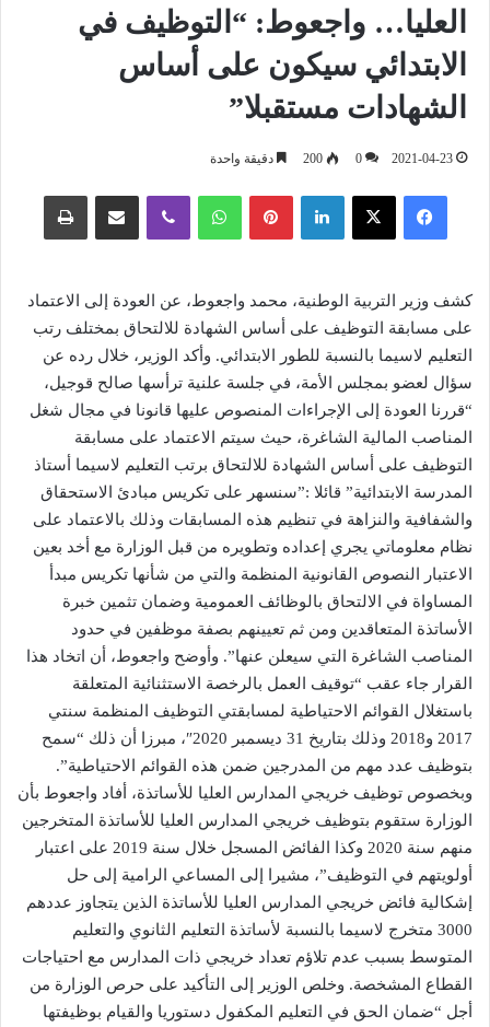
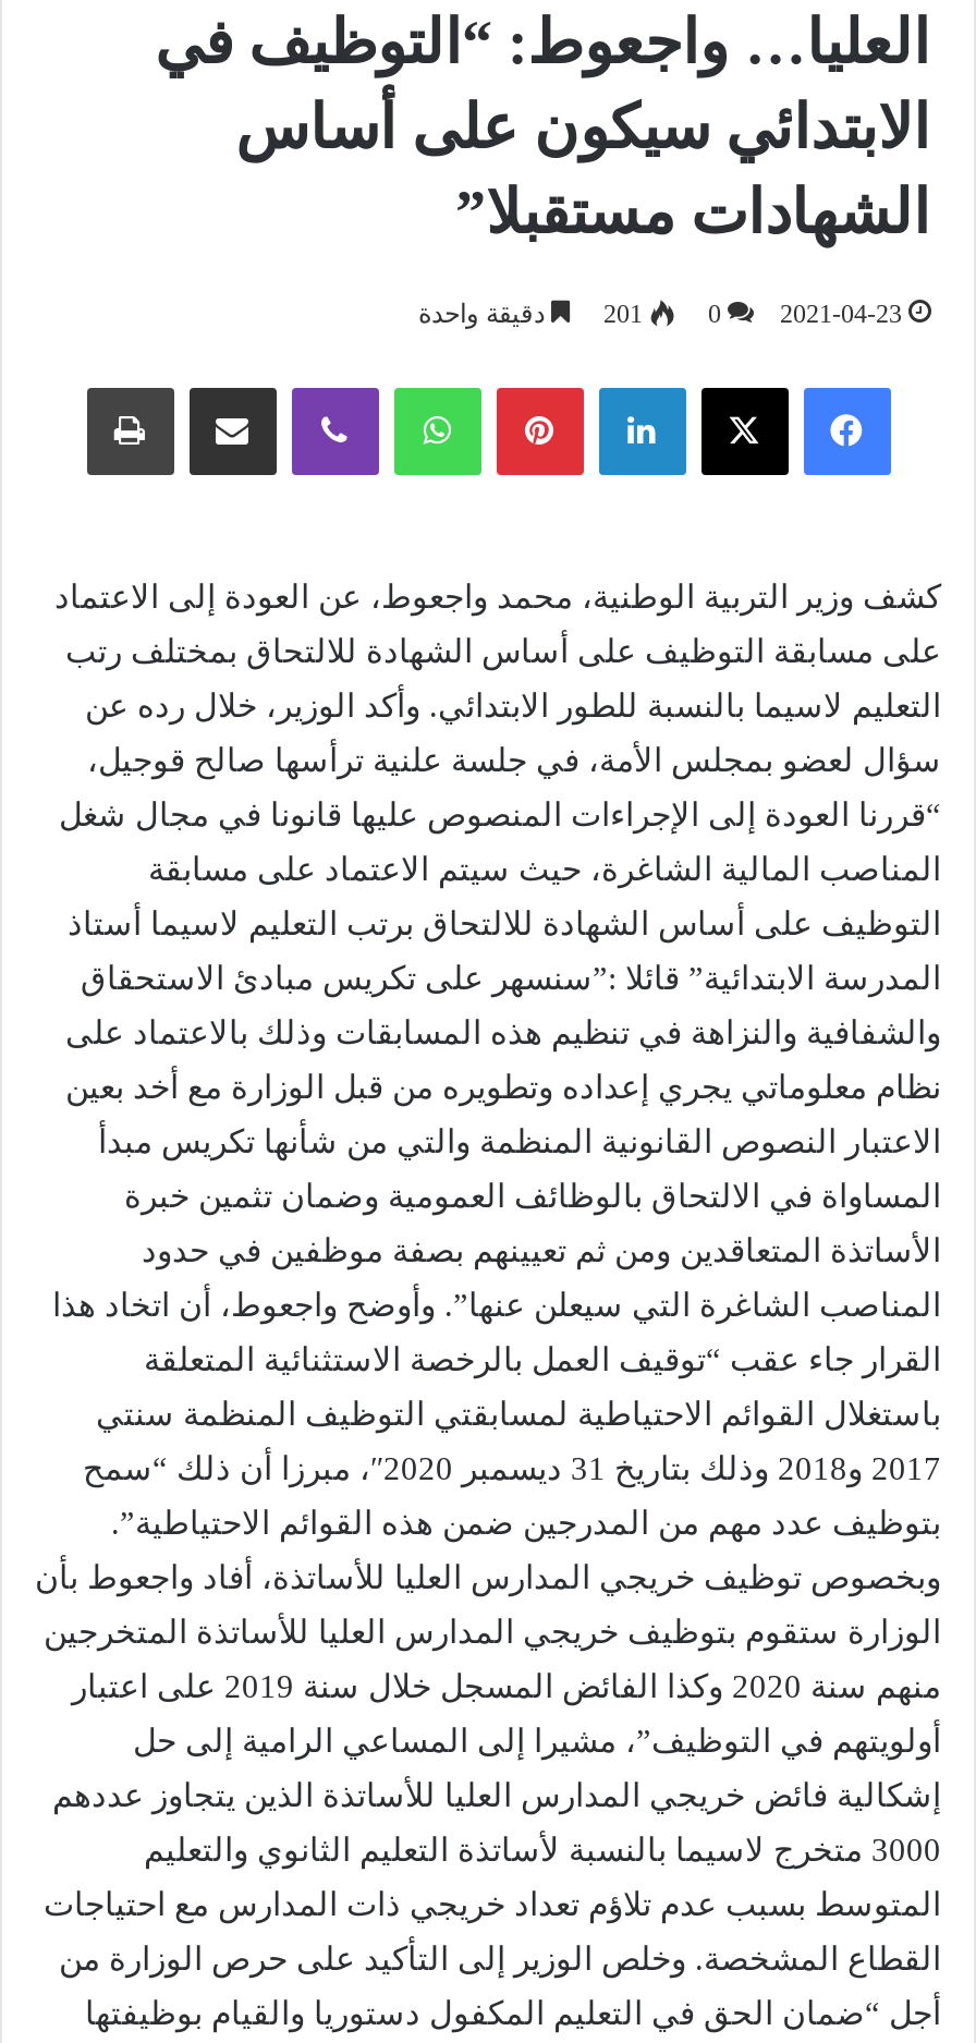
- 200 دقيقة واحدة
+ 201 دقيقة واحدة
